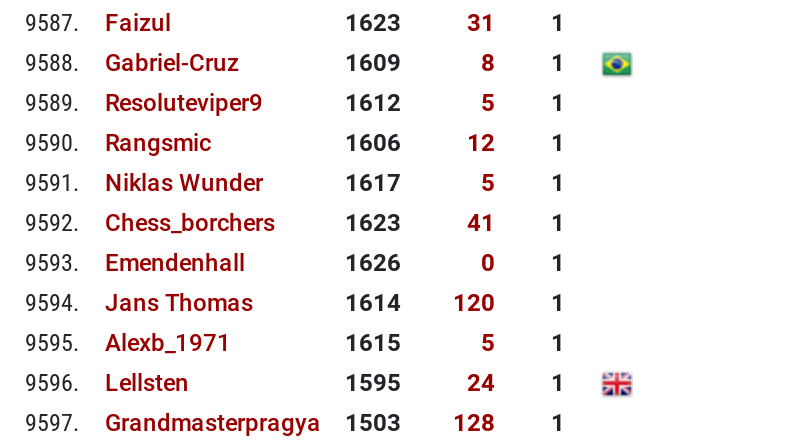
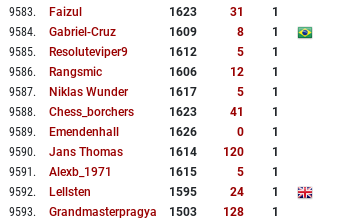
- 9587. Faizul
+ 9583. Faizul

- 9588. Gabriel-Cruz
+ 9584. Gabriel-Cruz

- 9589. Resoluteviper9
+ 9585. Resoluteviper9

- 9590. Rangsmic
+ 9586. Rangsmic

- 9591. Niklas Wunder
+ 9587. Niklas Wunder

- 9592. Chess_borchers
+ 9588. Chess_borchers

- 9593. Emendenhall
+ 9589. Emendenhall

- 9594. Jans Thomas
+ 9590. Jans Thomas

- 9595. Alexb_1971
+ 9591. Alexb_1971

- 9596. Lellsten
+ 9592. Lellsten

- 9597. Grandmasterpragya 1503 128 1
+ 9593. Grandmasterpragya 1503 128 1
